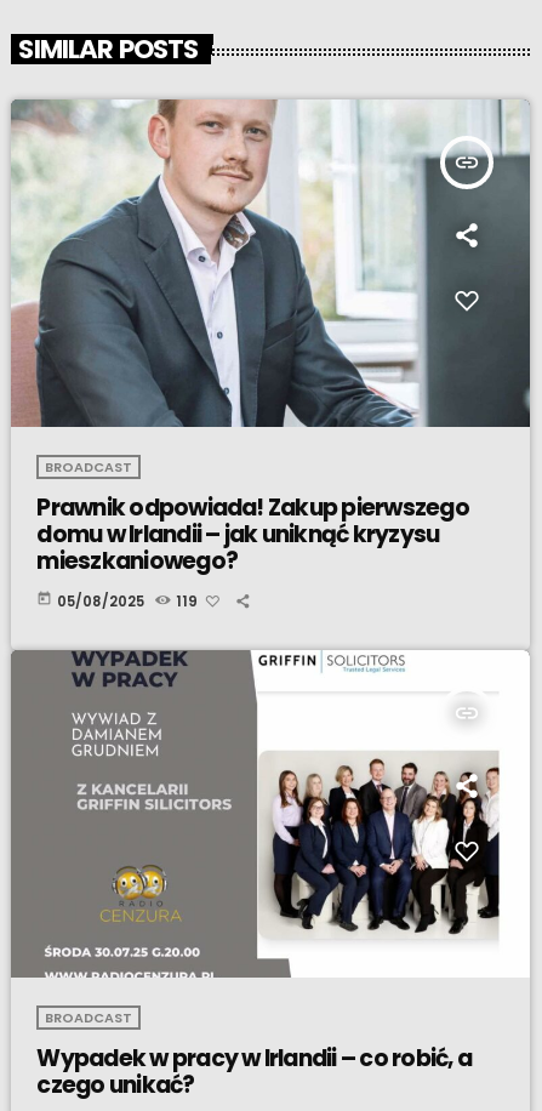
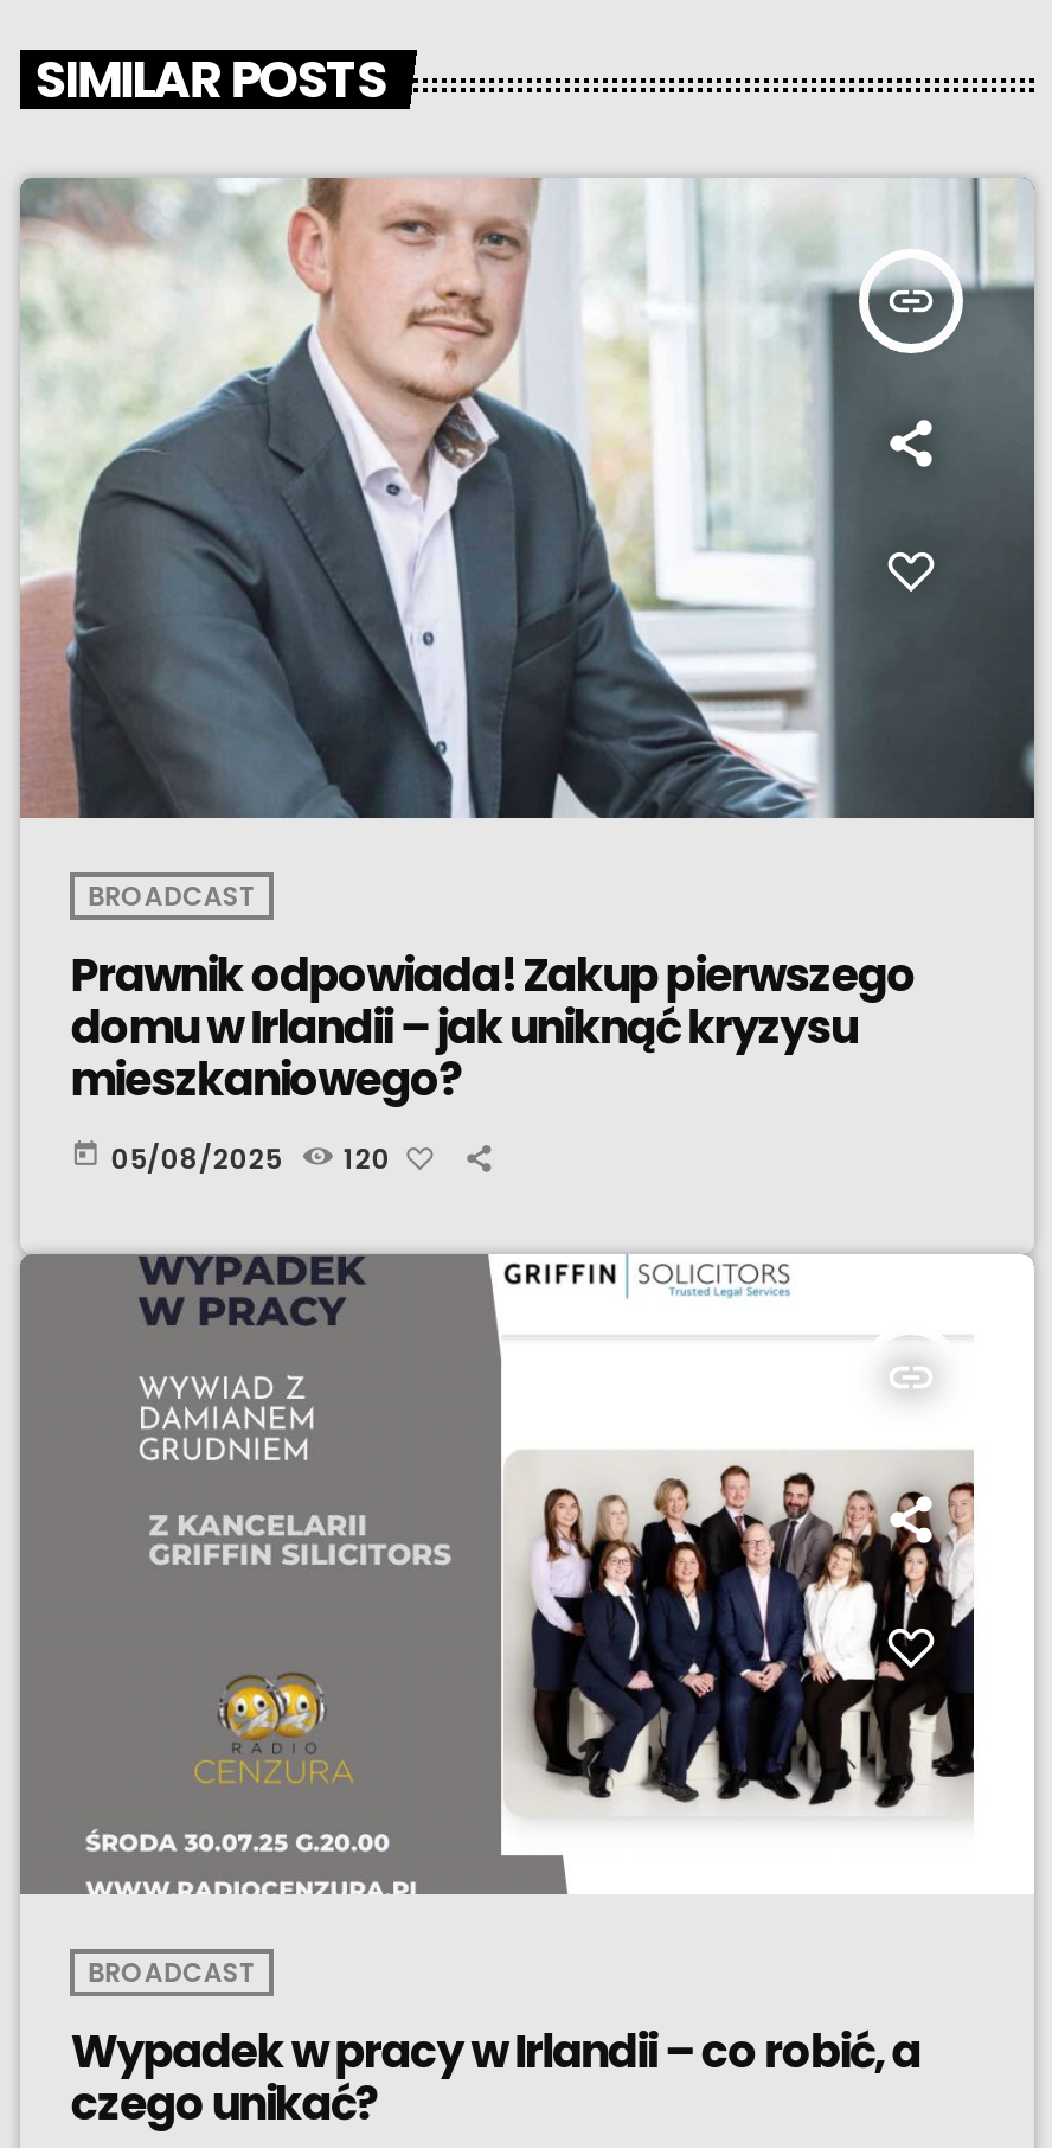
- 119
+ 120
